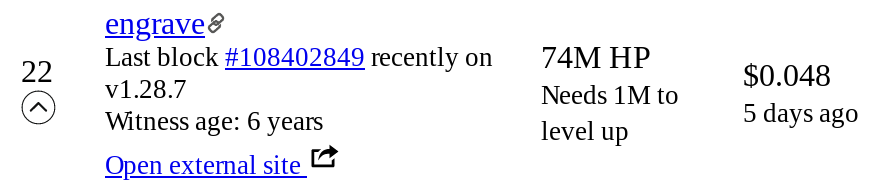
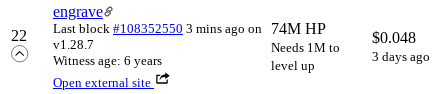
- Last block #108402849 recently on
+ Last block #108352550 3 mins ago on

- 5 days ago
+ 3 days ago
